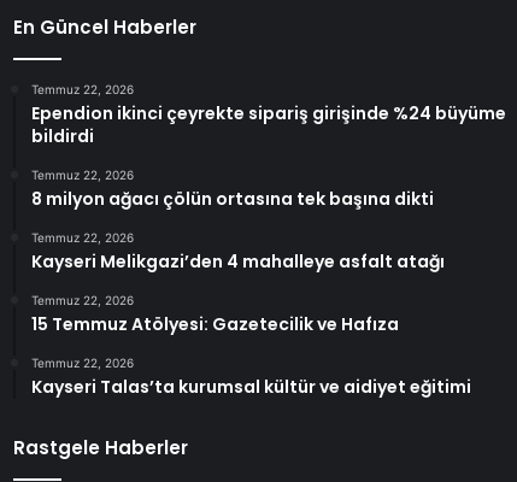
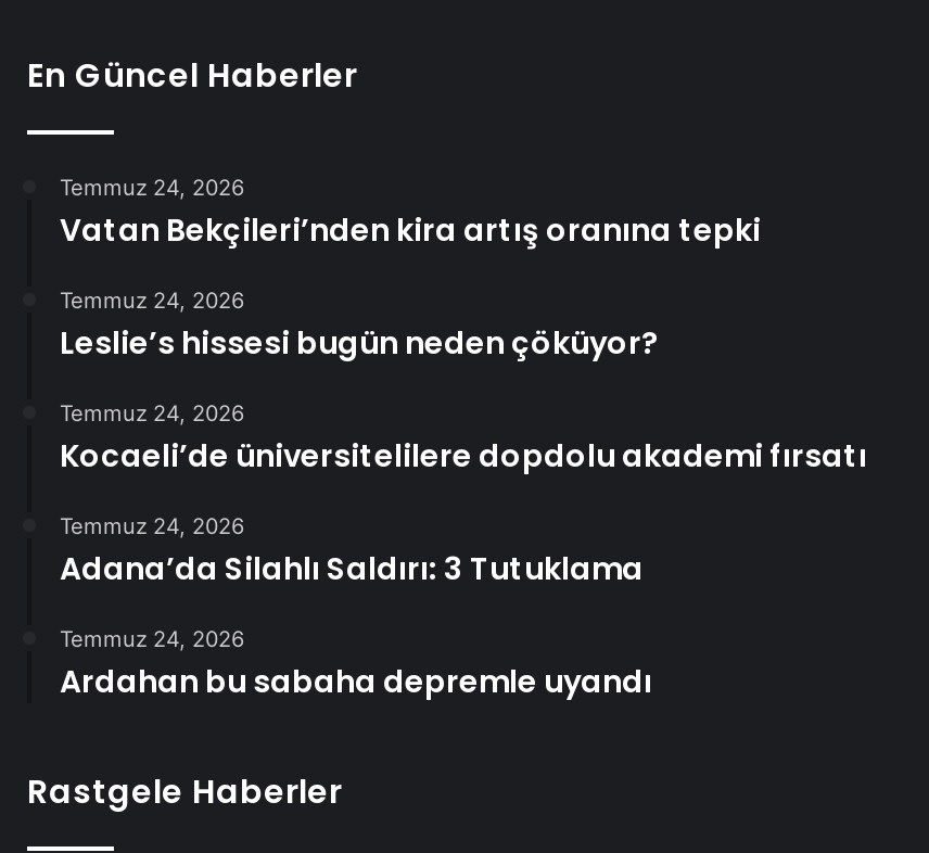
- Temmuz 22, 2026
- Ependion ikinci çeyrekte sipariş girişinde %24 büyüme
- bildirdi
+ Temmuz 24, 2026
+ Vatan Bekçileri’nden kira artış oranına tepki

- Temmuz 22, 2026
- 8 milyon ağacı çölün ortasına tek başına dikti
+ Temmuz 24, 2026
+ Leslie’s hissesi bugün neden çöküyor?

- Temmuz 22, 2026
- Kayseri Melikgazi’den 4 mahalleye asfalt atağı
+ Temmuz 24, 2026
+ Kocaeli’de üniversitelilere dopdolu akademi fırsatı

- Temmuz 22, 2026
- 15 Temmuz Atölyesi: Gazetecilik ve Hafıza
+ Temmuz 24, 2026
+ Adana’da Silahlı Saldırı: 3 Tutuklama

- Temmuz 22, 2026
- Kayseri Talas’ta kurumsal kültür ve aidiyet eğitimi
+ Temmuz 24, 2026
+ Ardahan bu sabaha depremle uyandı
